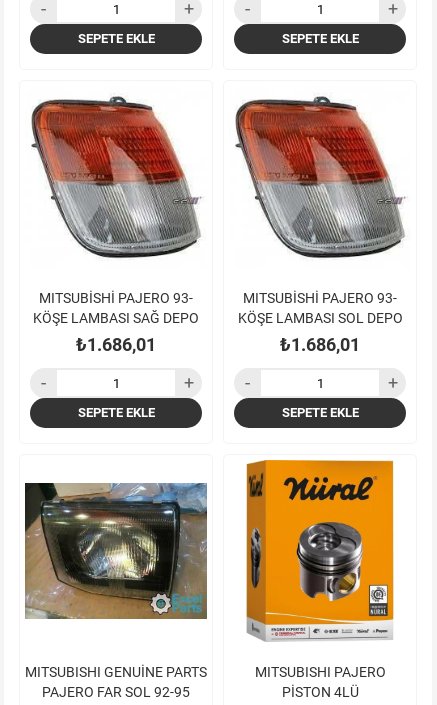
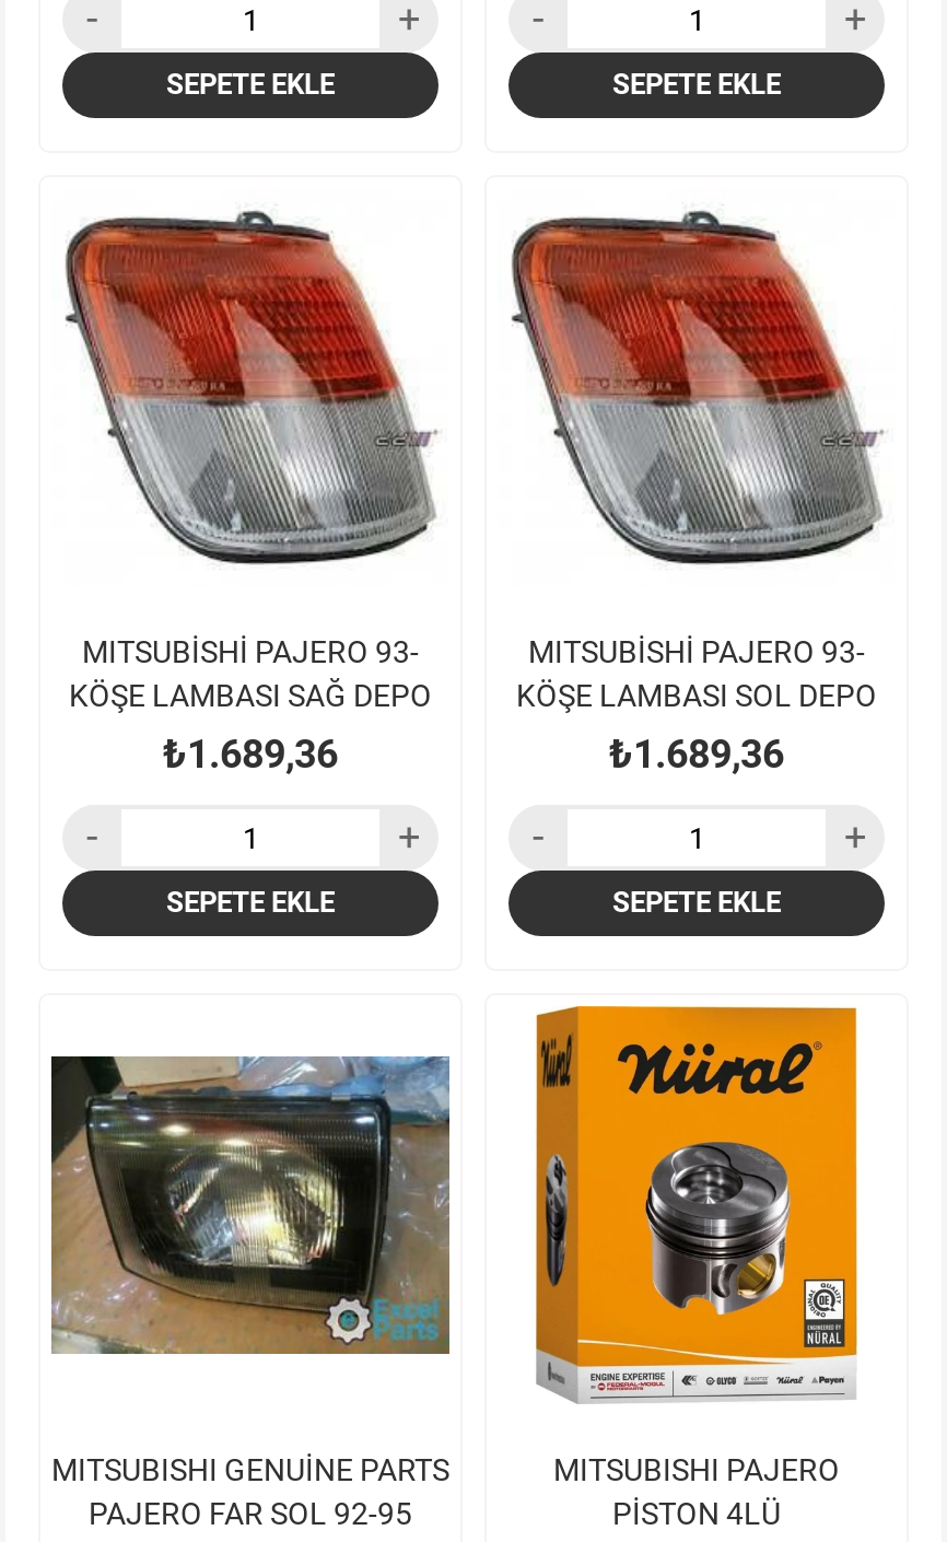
- ₺1.686,01
+ ₺1.689,36

- ₺1.686,01
+ ₺1.689,36
